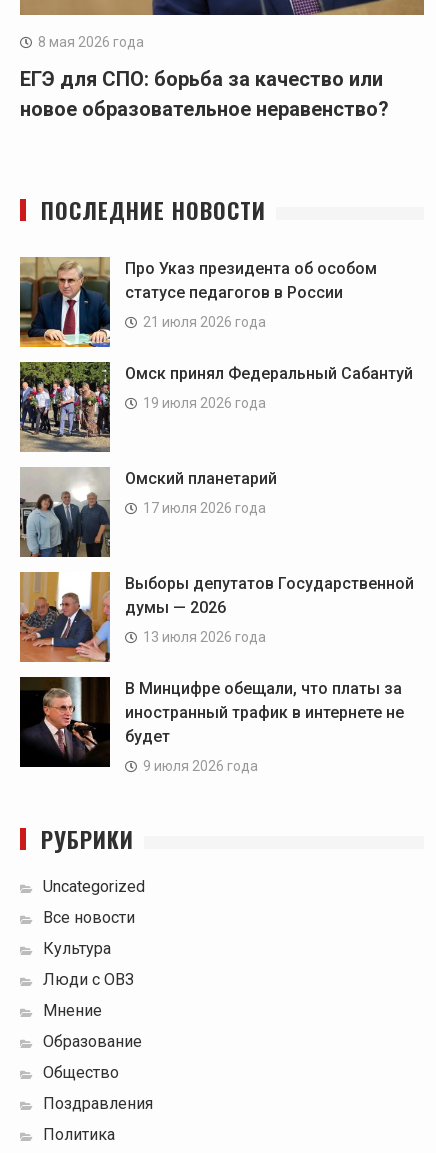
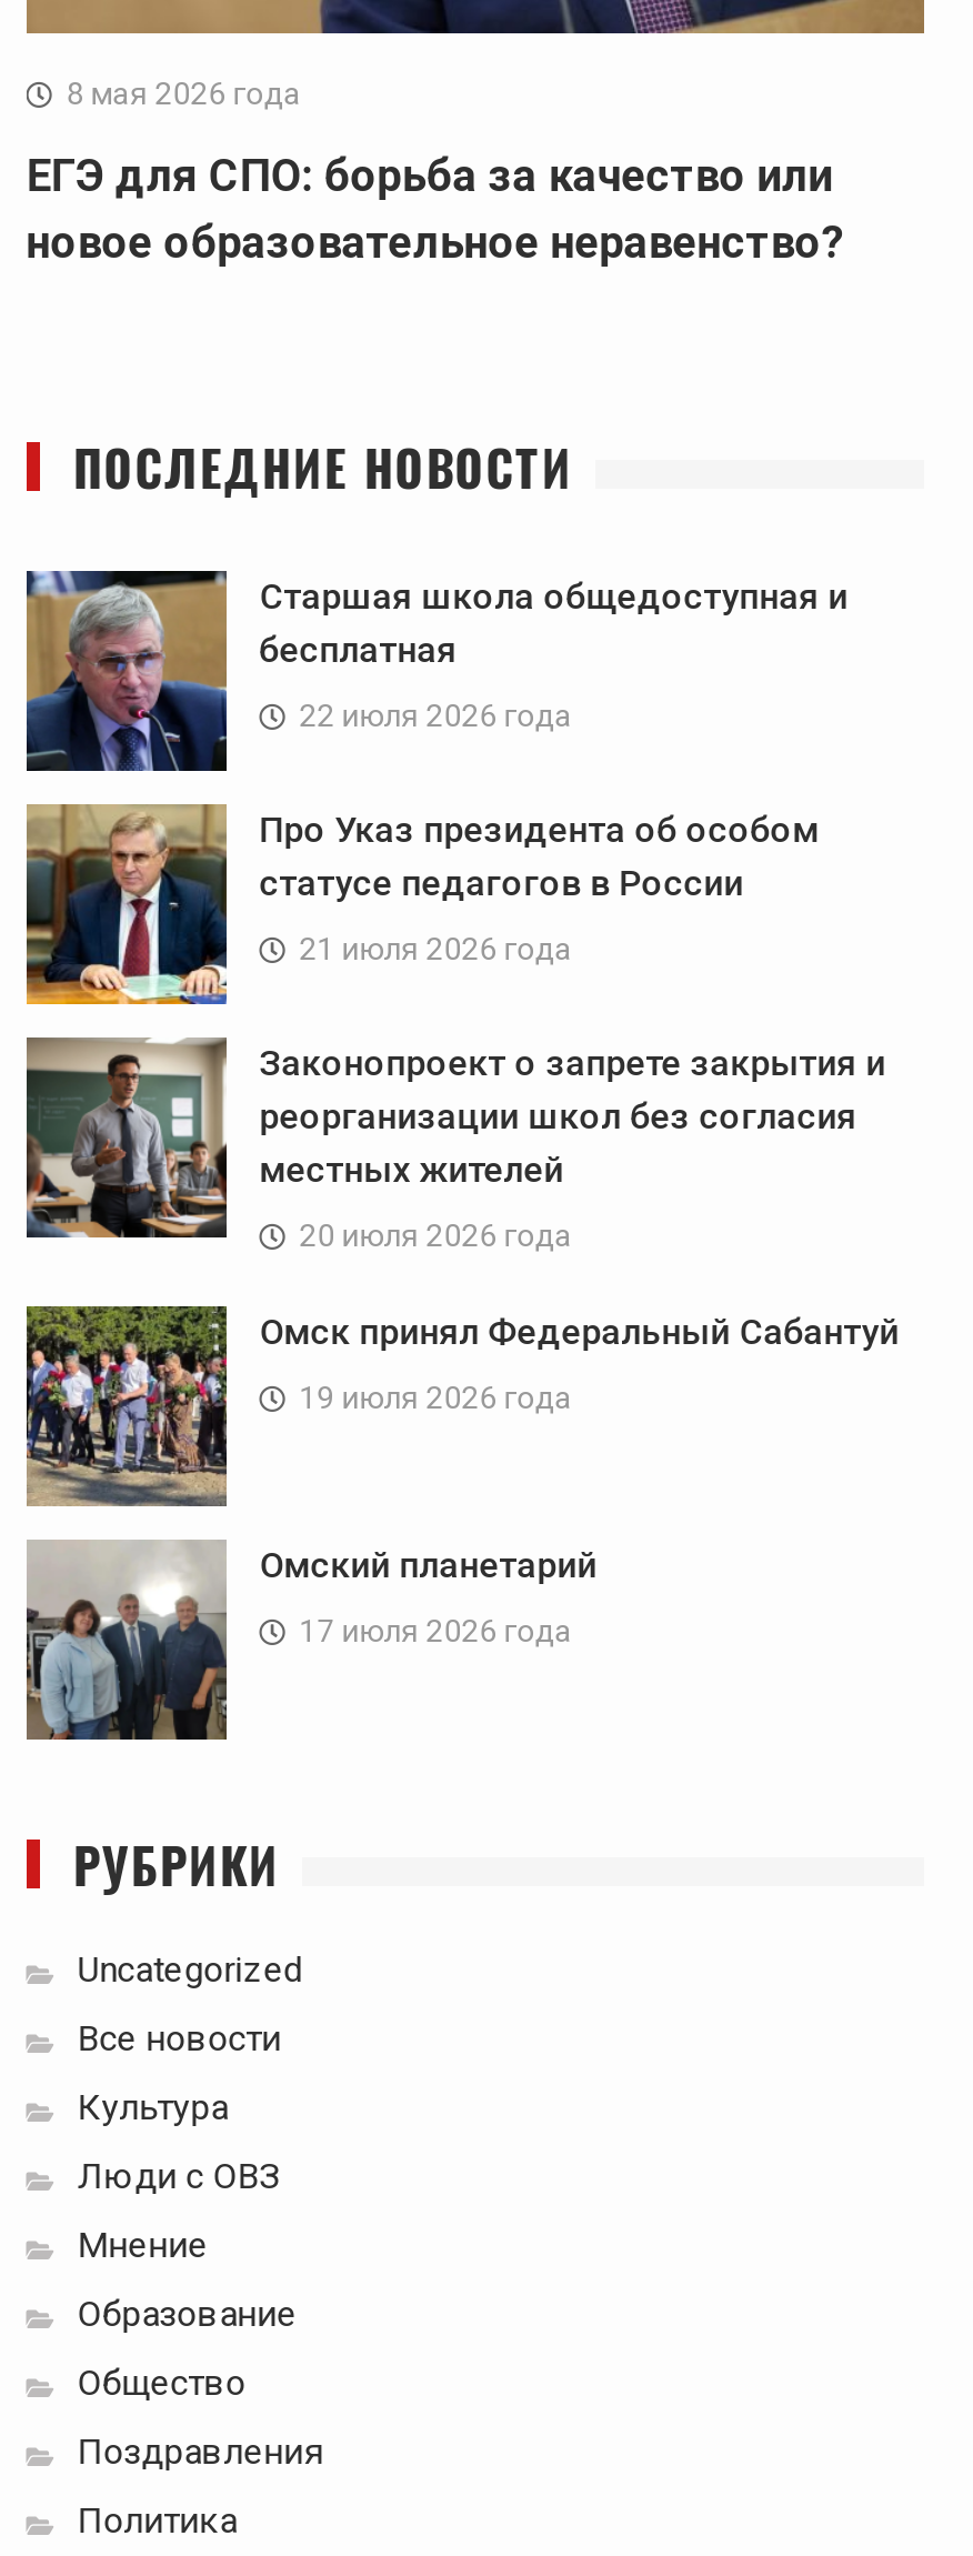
+ [image]
+ Старшая школа общедоступная и
+ бесплатная
+ 22 июля 2026 года

moved down: [image] | Про Указ президента об особом | статусе педагогов в России | 21 июля 2026 года

+ [image]
+ Законопроект о запрете закрытия и
+ реорганизации школ без согласия
+ местных жителей
+ 20 июля 2026 года

moved down: [image] | Омск принял Федеральный Сабантуй | 19 июля 2026 года | Омский планетарий | 17 июля 2026 года

- [image]
- Выборы депутатов Государственной
- думы — 2026
- 13 июля 2026 года
- В Минцифре обещали, что платы за
- иностранный трафик в интернете не
- будет
- 9 июля 2026 года

- [image]
